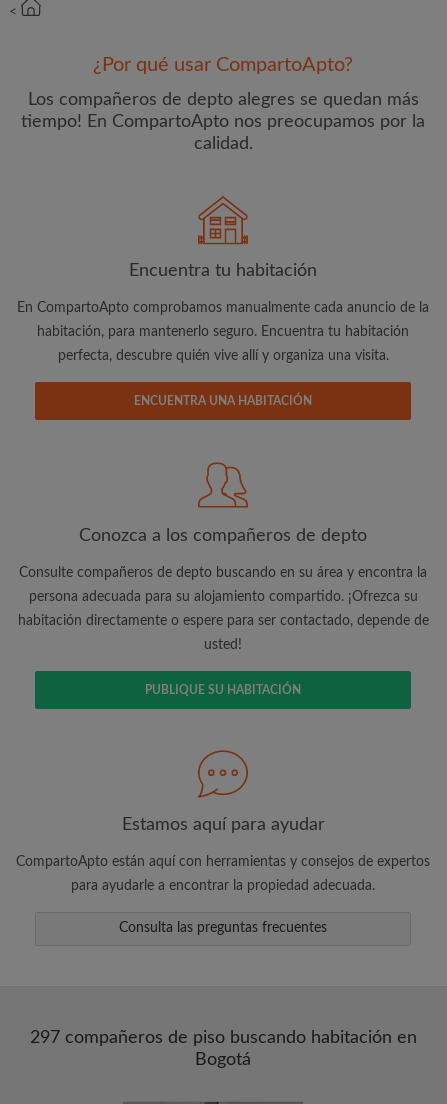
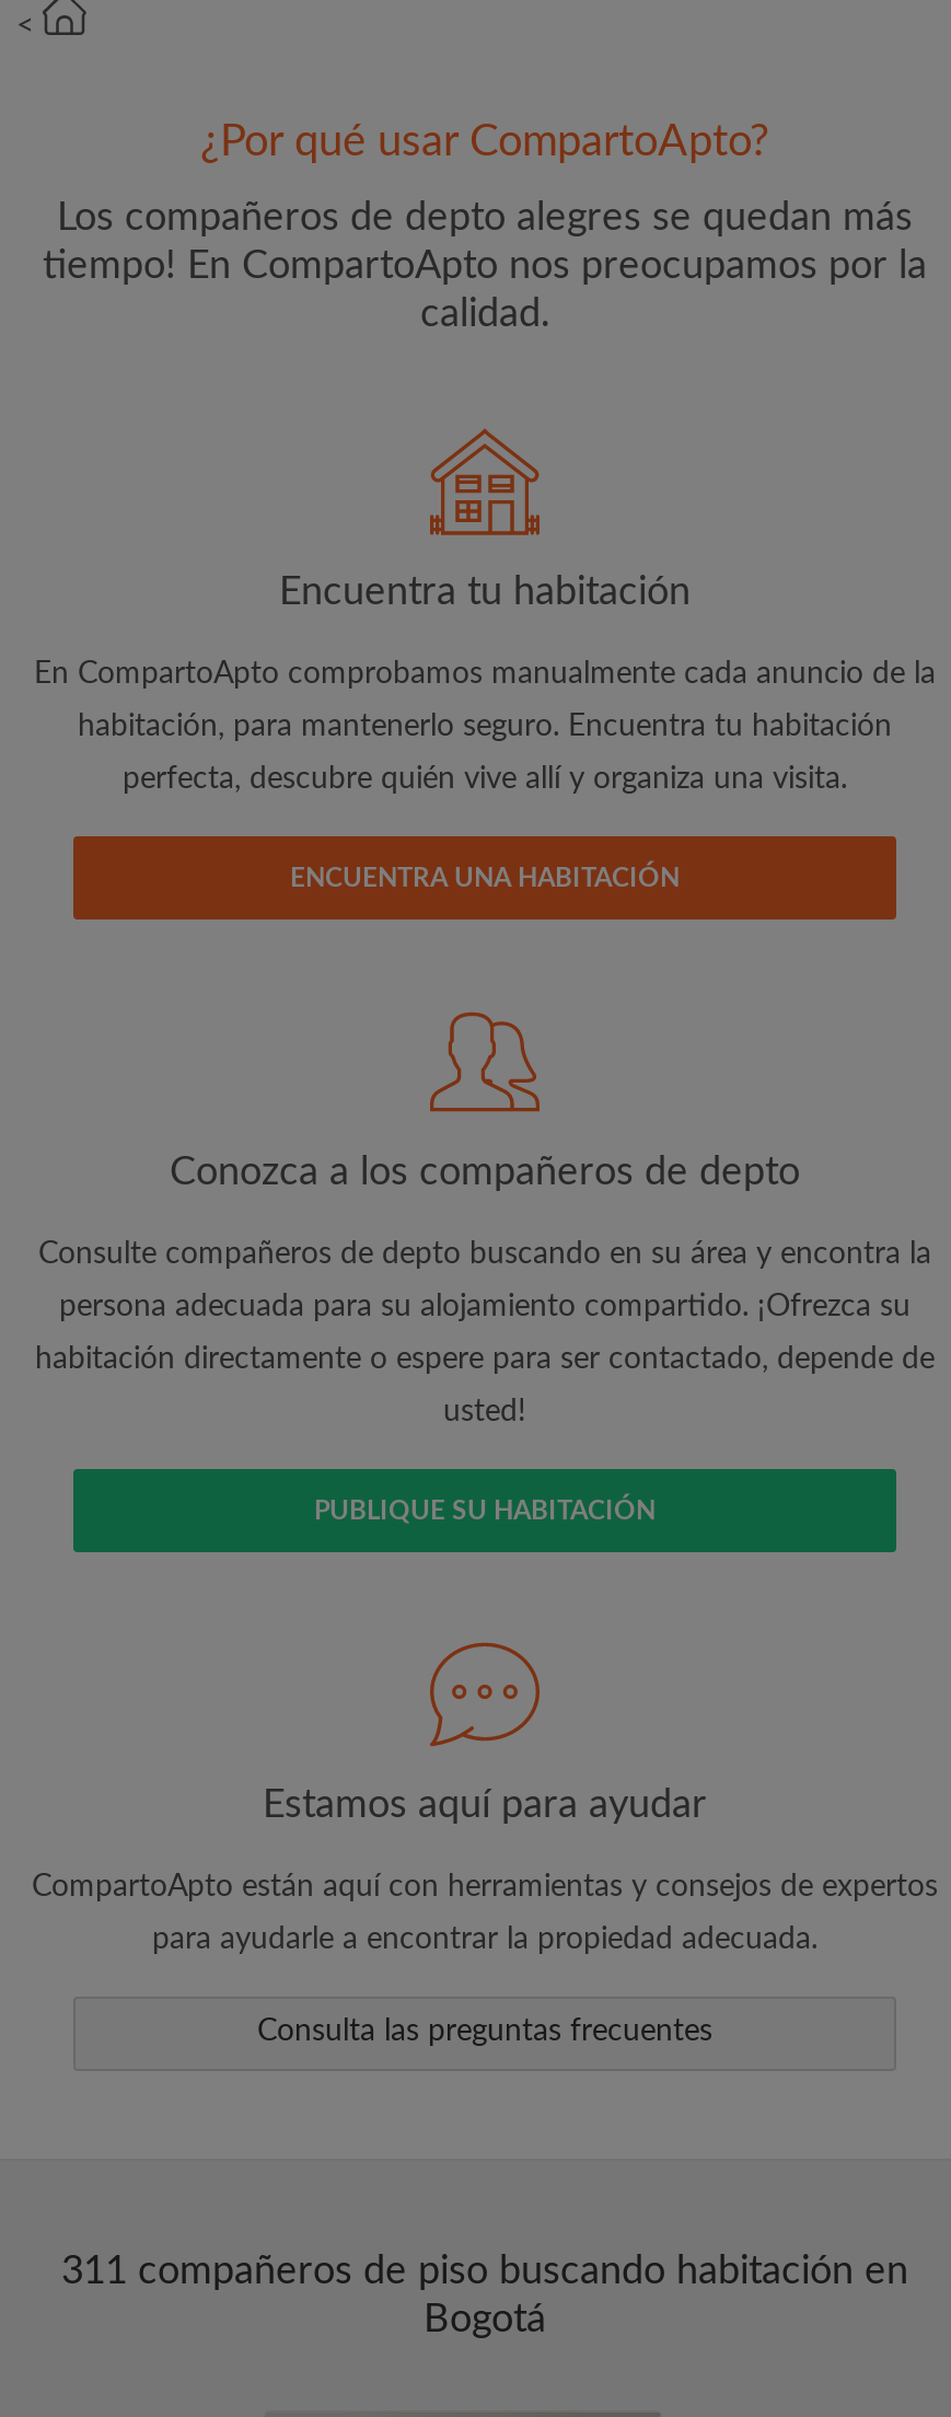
- 297 compañeros de piso buscando habitación en
+ 311 compañeros de piso buscando habitación en
